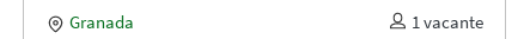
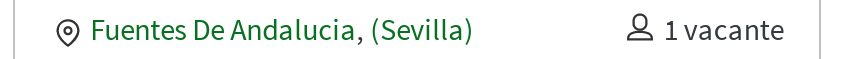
- Granada
+ Fuentes De Andalucia, (Sevilla)
